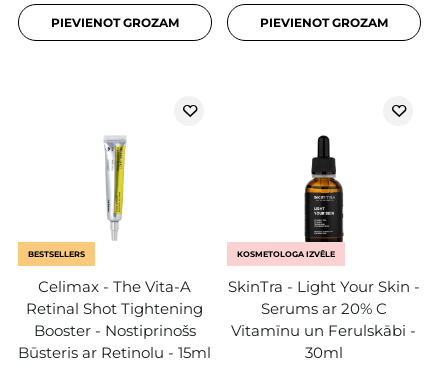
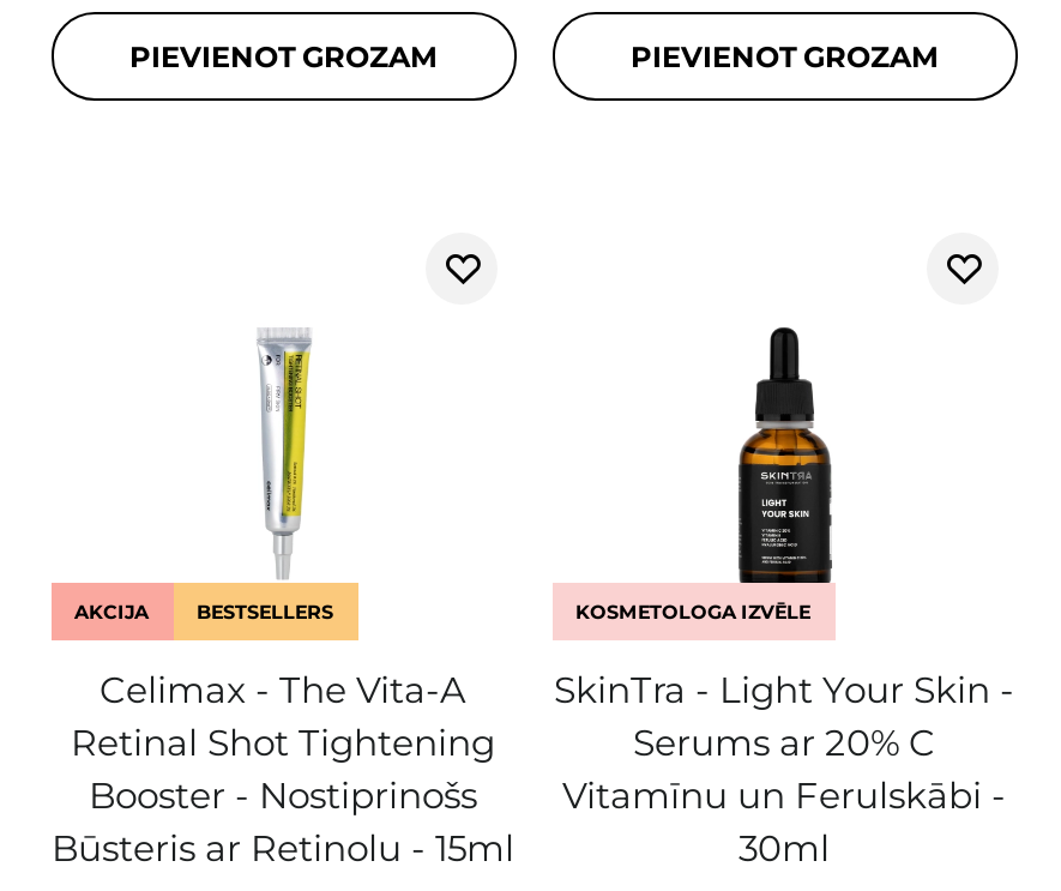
+ AKCIJA
